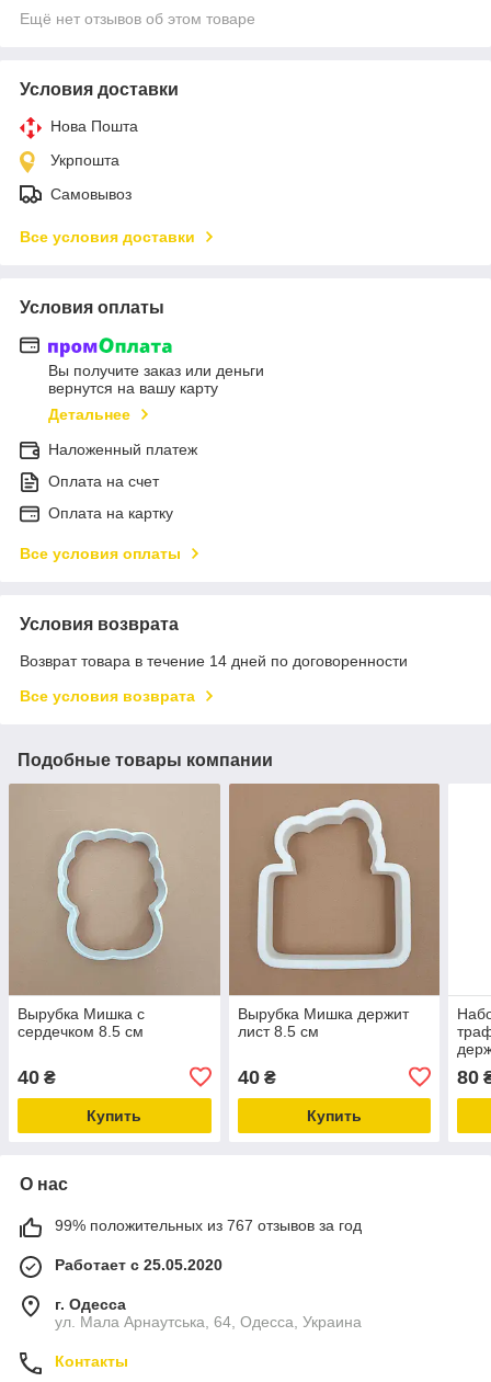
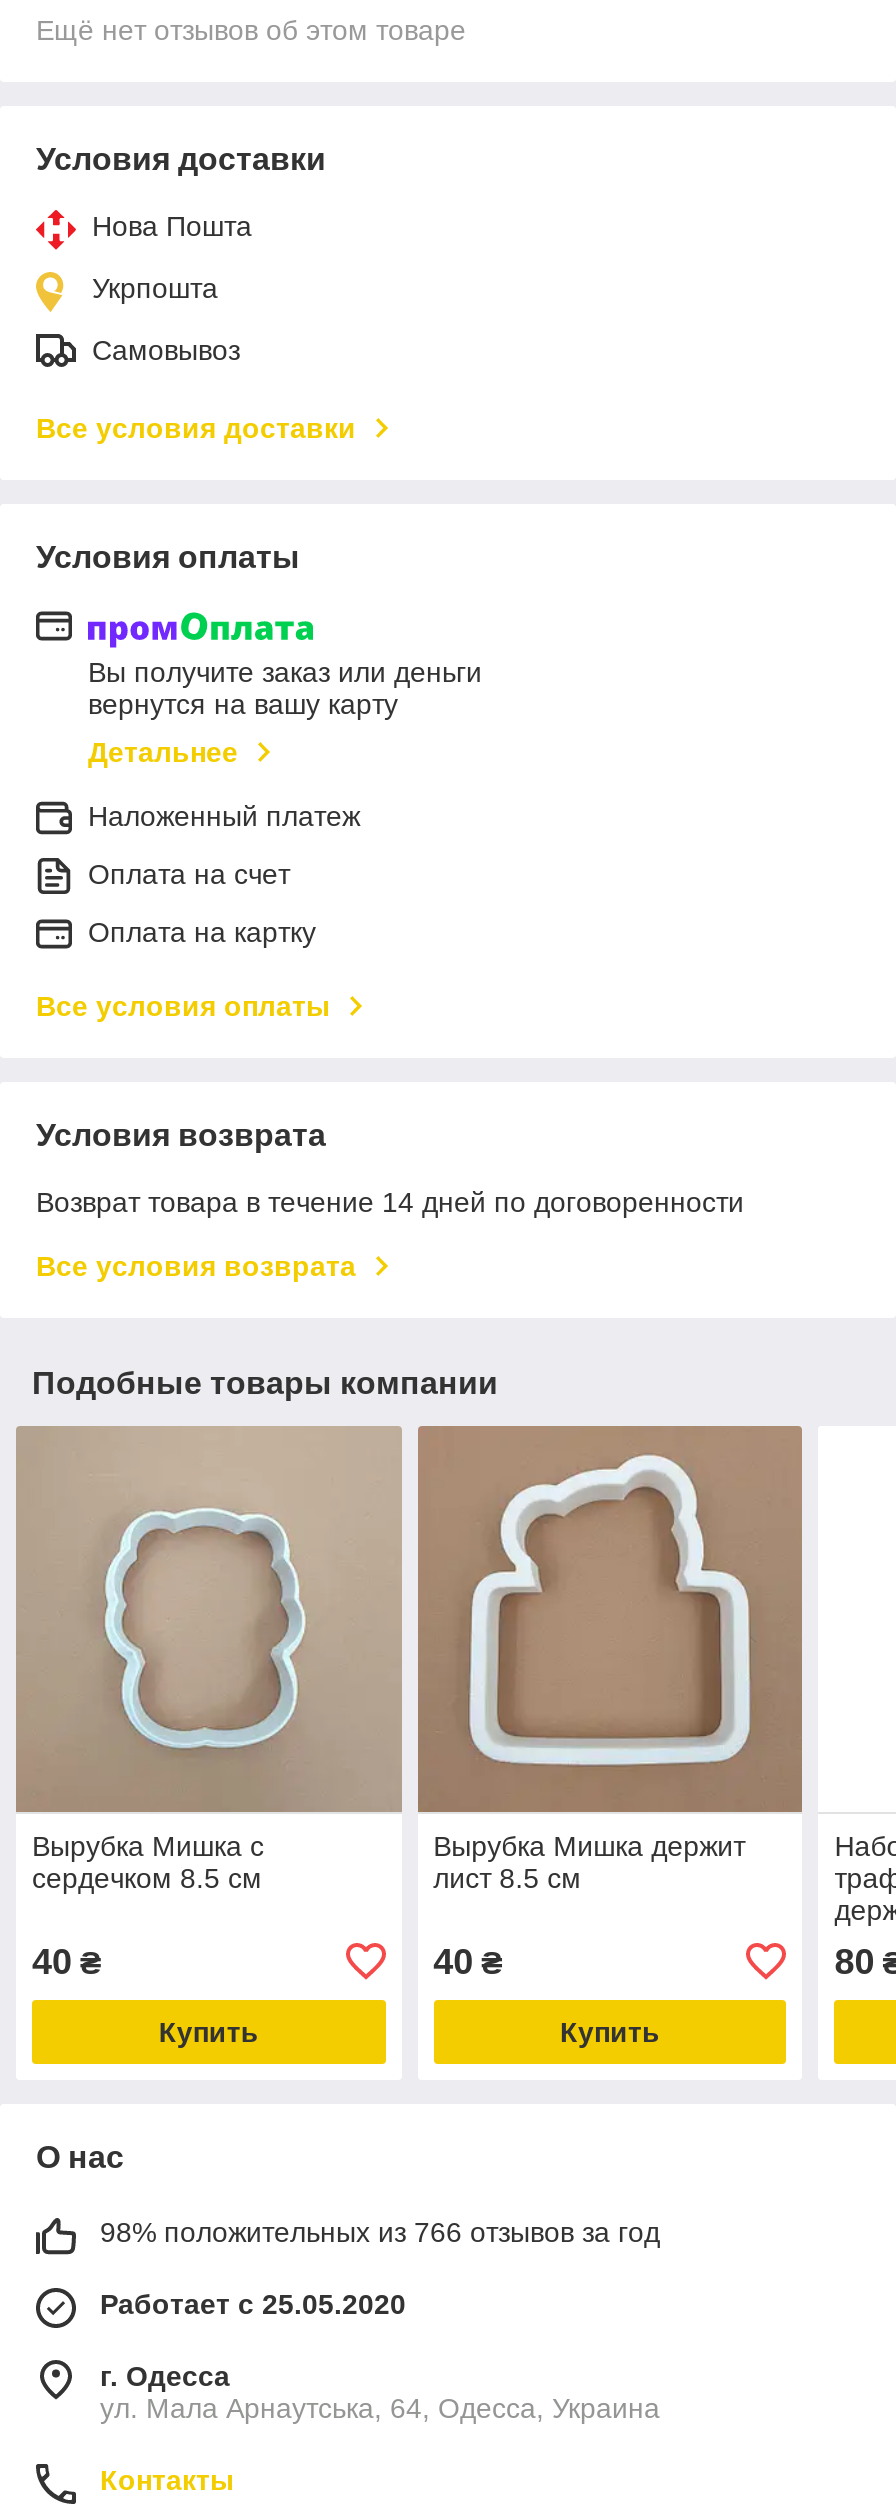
- 99% положительных из 767 отзывов за год
+ 98% положительных из 766 отзывов за год
